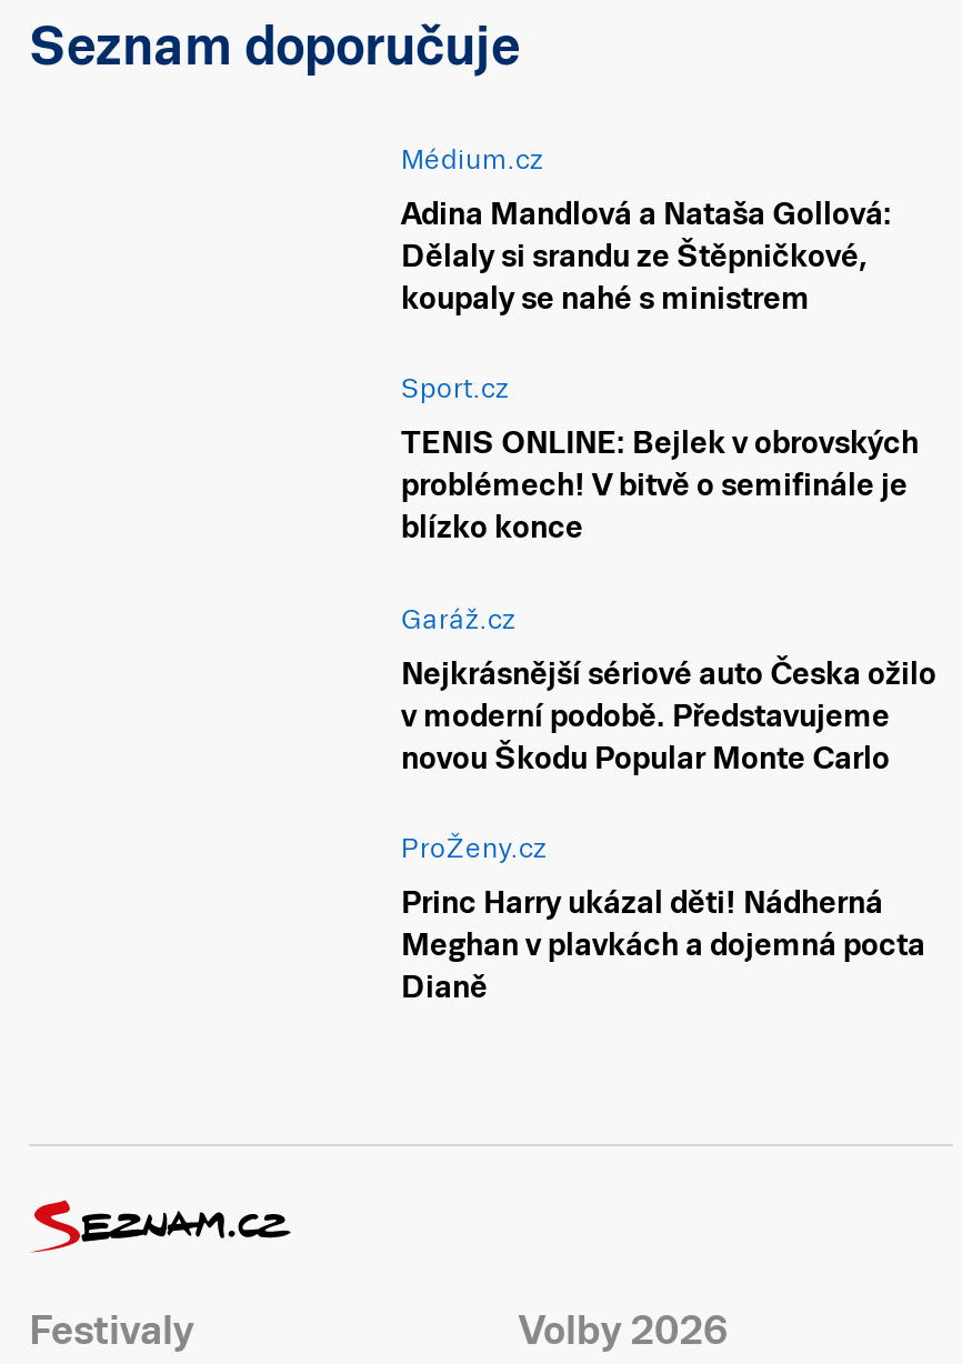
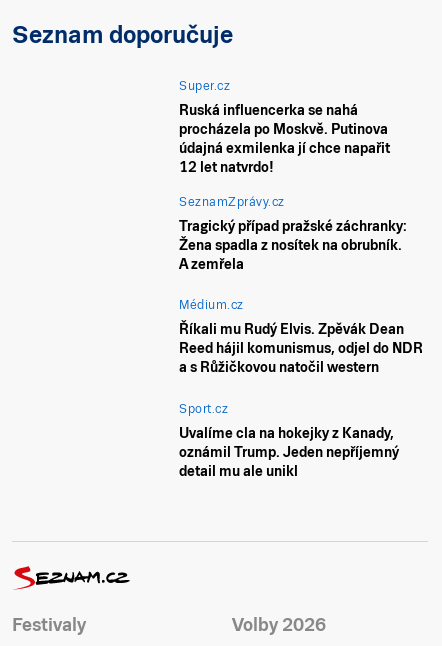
+ Super.cz
+ Ruská influencerka se nahá
+ procházela po Moskvě. Putinova
+ údajná exmilenka jí chce napařit
+ 12 let natvrdo!
+ SeznamZprávy.cz
+ Tragický případ pražské záchranky:
+ Žena spadla z nosítek na obrubník.
+ A zemřela

moved down: Médium.cz

- Adina Mandlová a Nataša Gollová:
- Dělaly si srandu ze Štěpničkové,
- koupaly se nahé s ministrem
+ Říkali mu Rudý Elvis. Zpěvák Dean
+ Reed hájil komunismus, odjel do NDR
+ a s Růžičkovou natočil western

moved down: Sport.cz

- TENIS ONLINE: Bejlek v obrovských
- problémech! V bitvě o semifinále je
- blízko konce
- Garáž.cz
- Nejkrásnější sériové auto Česka ožilo
- v moderní podobě. Představujeme
- novou Škodu Popular Monte Carlo
- ProŽeny.cz
- Princ Harry ukázal děti! Nádherná
- Meghan v plavkách a dojemná pocta
- Dianě
+ Uvalíme cla na hokejky z Kanady,
+ oznámil Trump. Jeden nepříjemný
+ detail mu ale unikl
